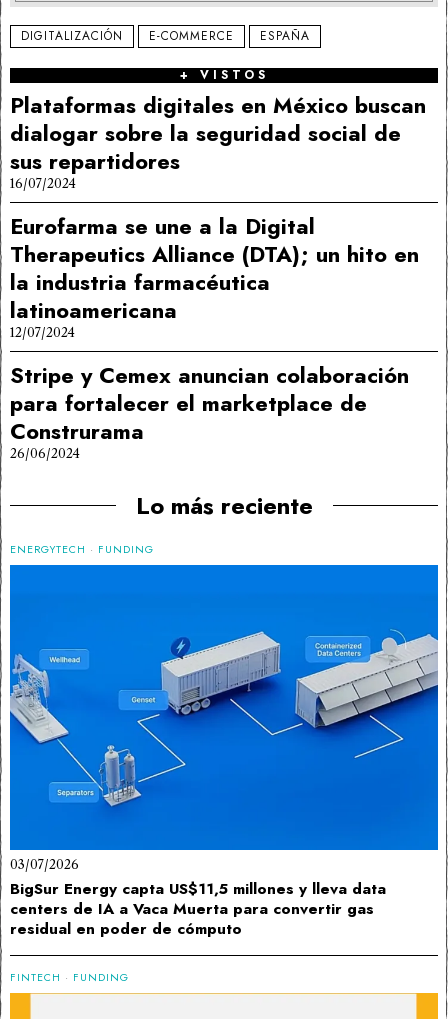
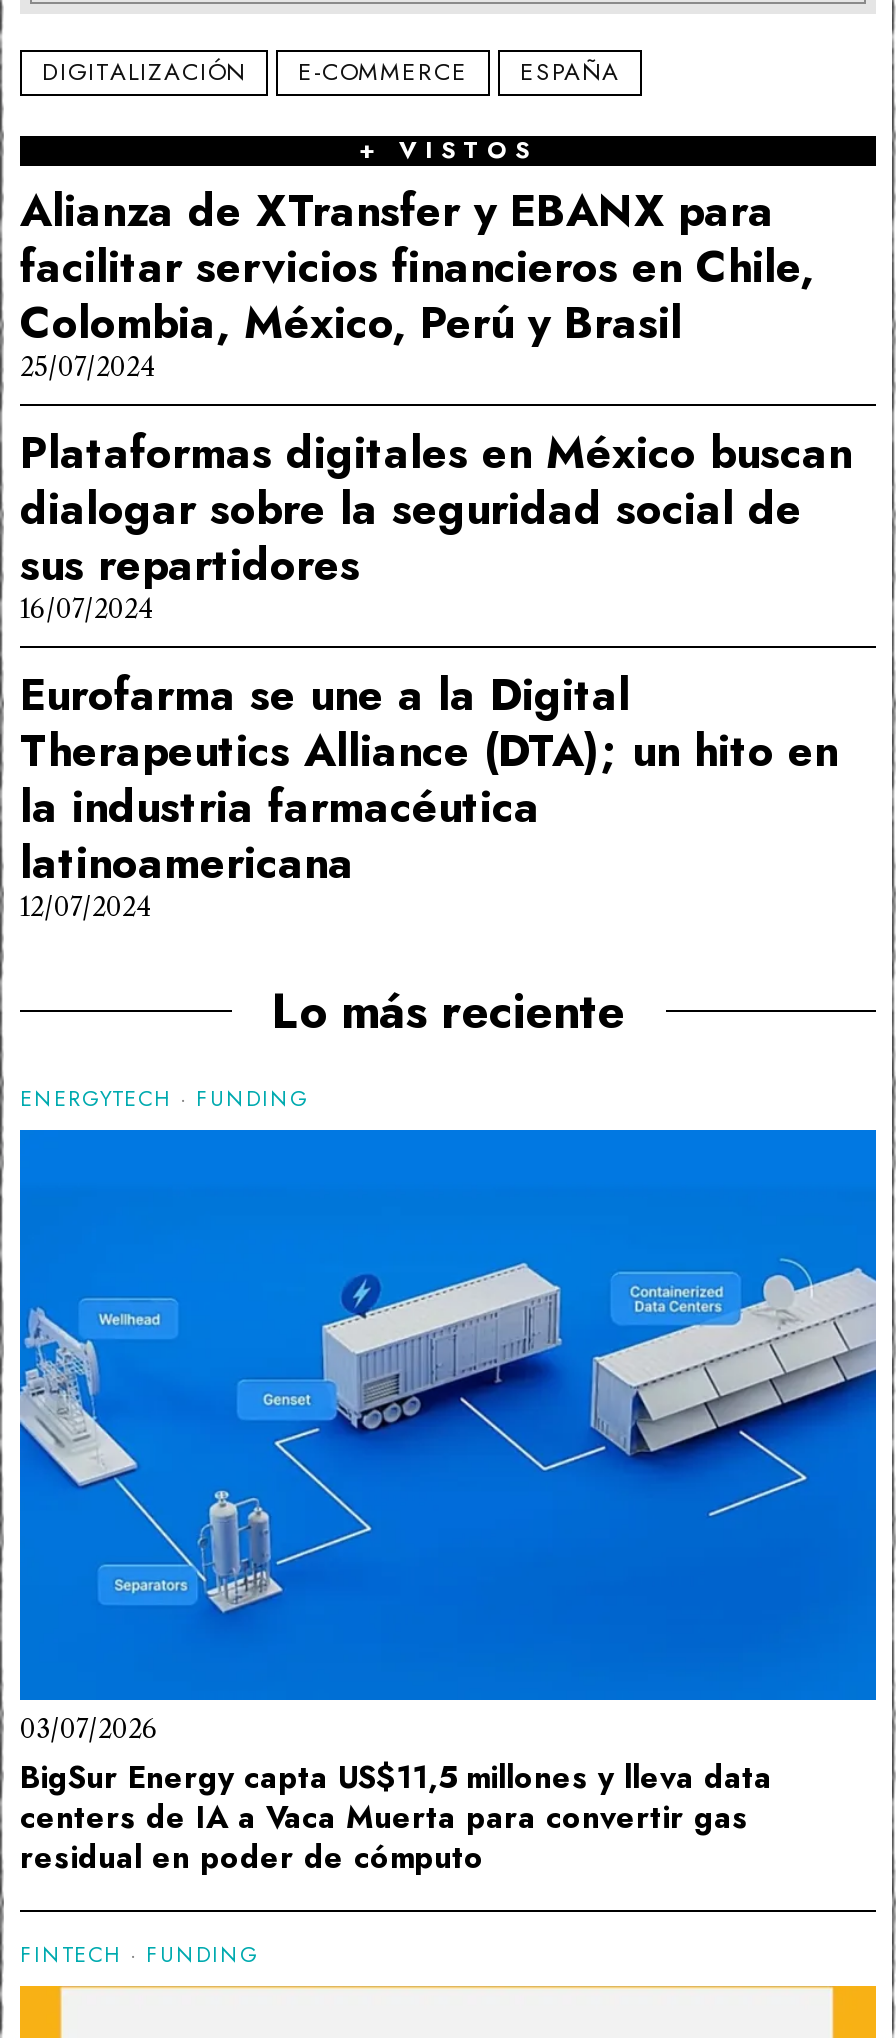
+ Alianza de XTransfer y EBANX para
+ facilitar servicios financieros en Chile,
+ Colombia, México, Perú y Brasil
+ 25/07/2024

moved down: Plataformas digitales en México buscan | dialogar sobre la seguridad social de | sus repartidores | ... | latinoamericana | 12/07/2024

- Stripe y Cemex anuncian colaboración
- para fortalecer el marketplace de
- Construrama
- 26/06/2024
